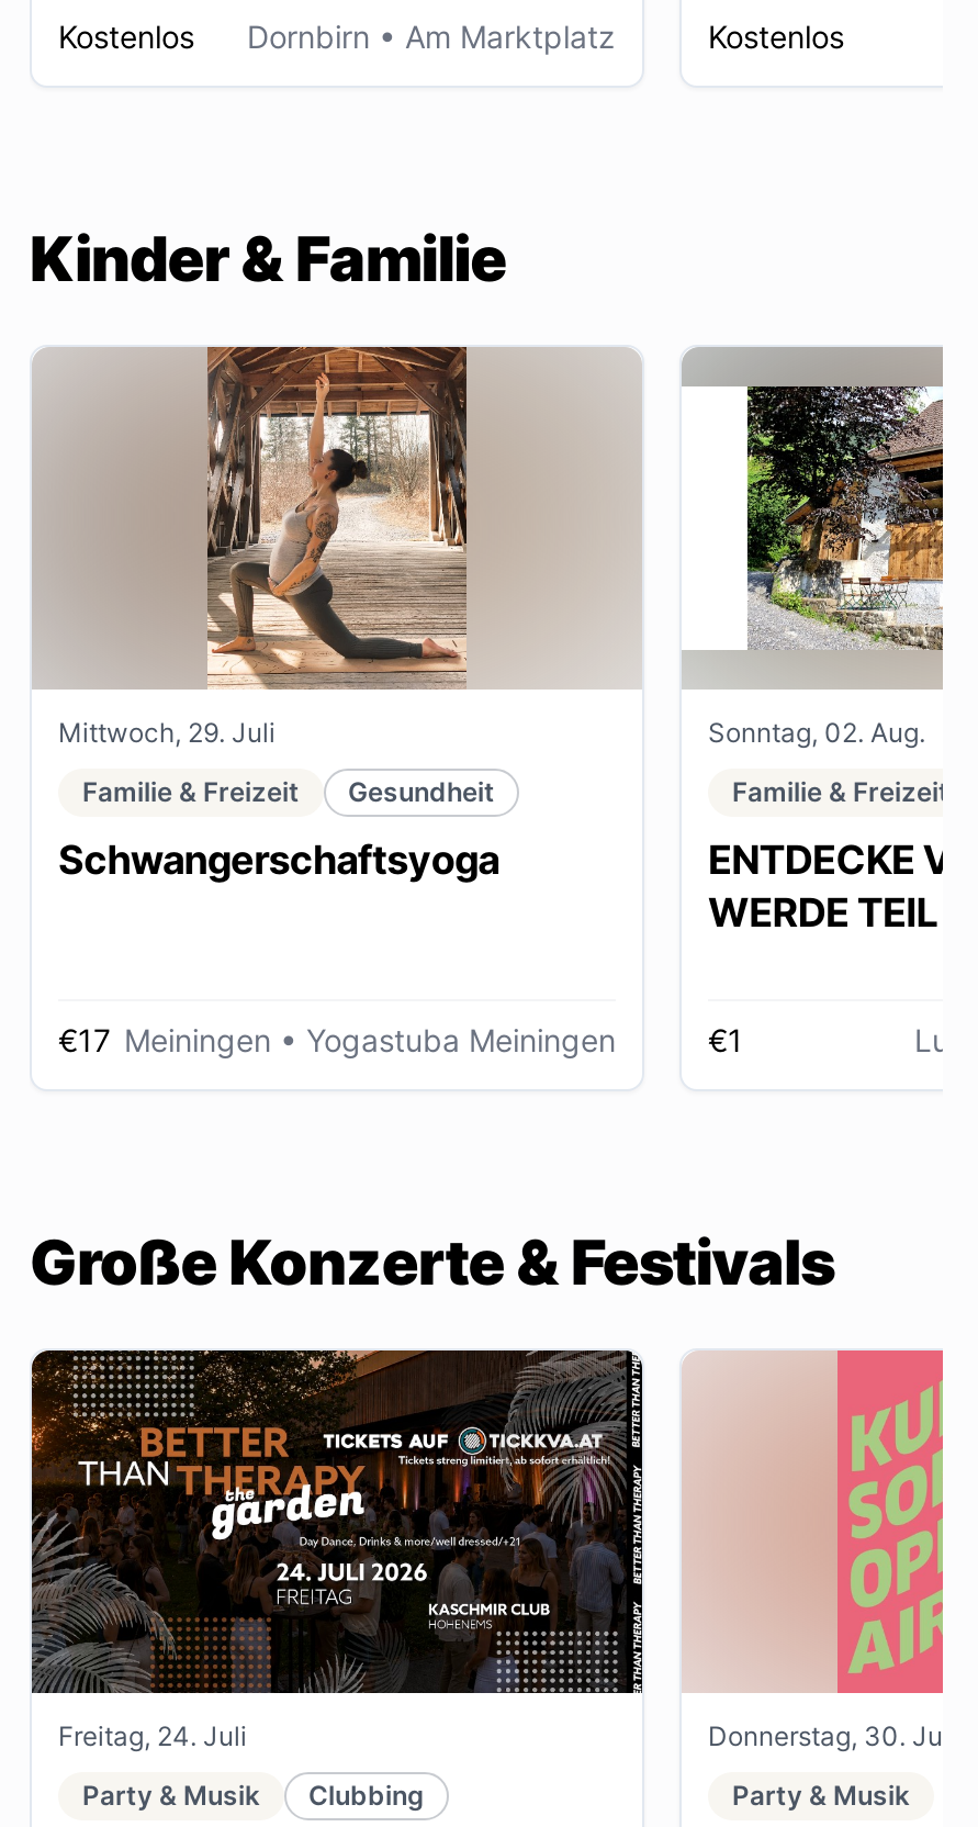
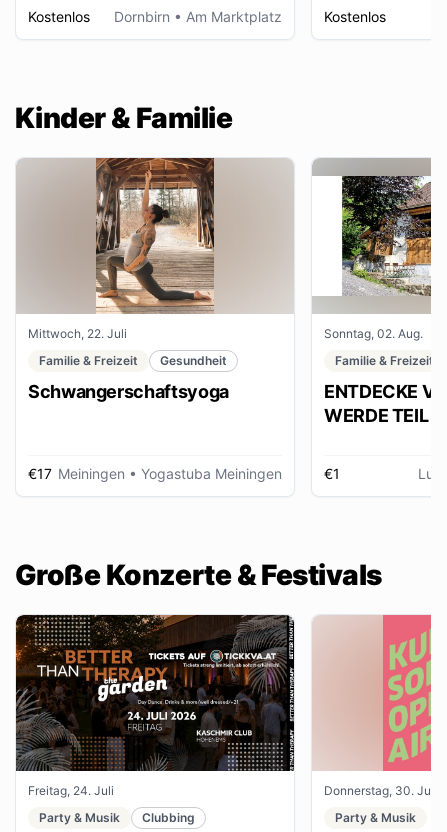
- Mittwoch, 29. Juli
+ Mittwoch, 22. Juli
